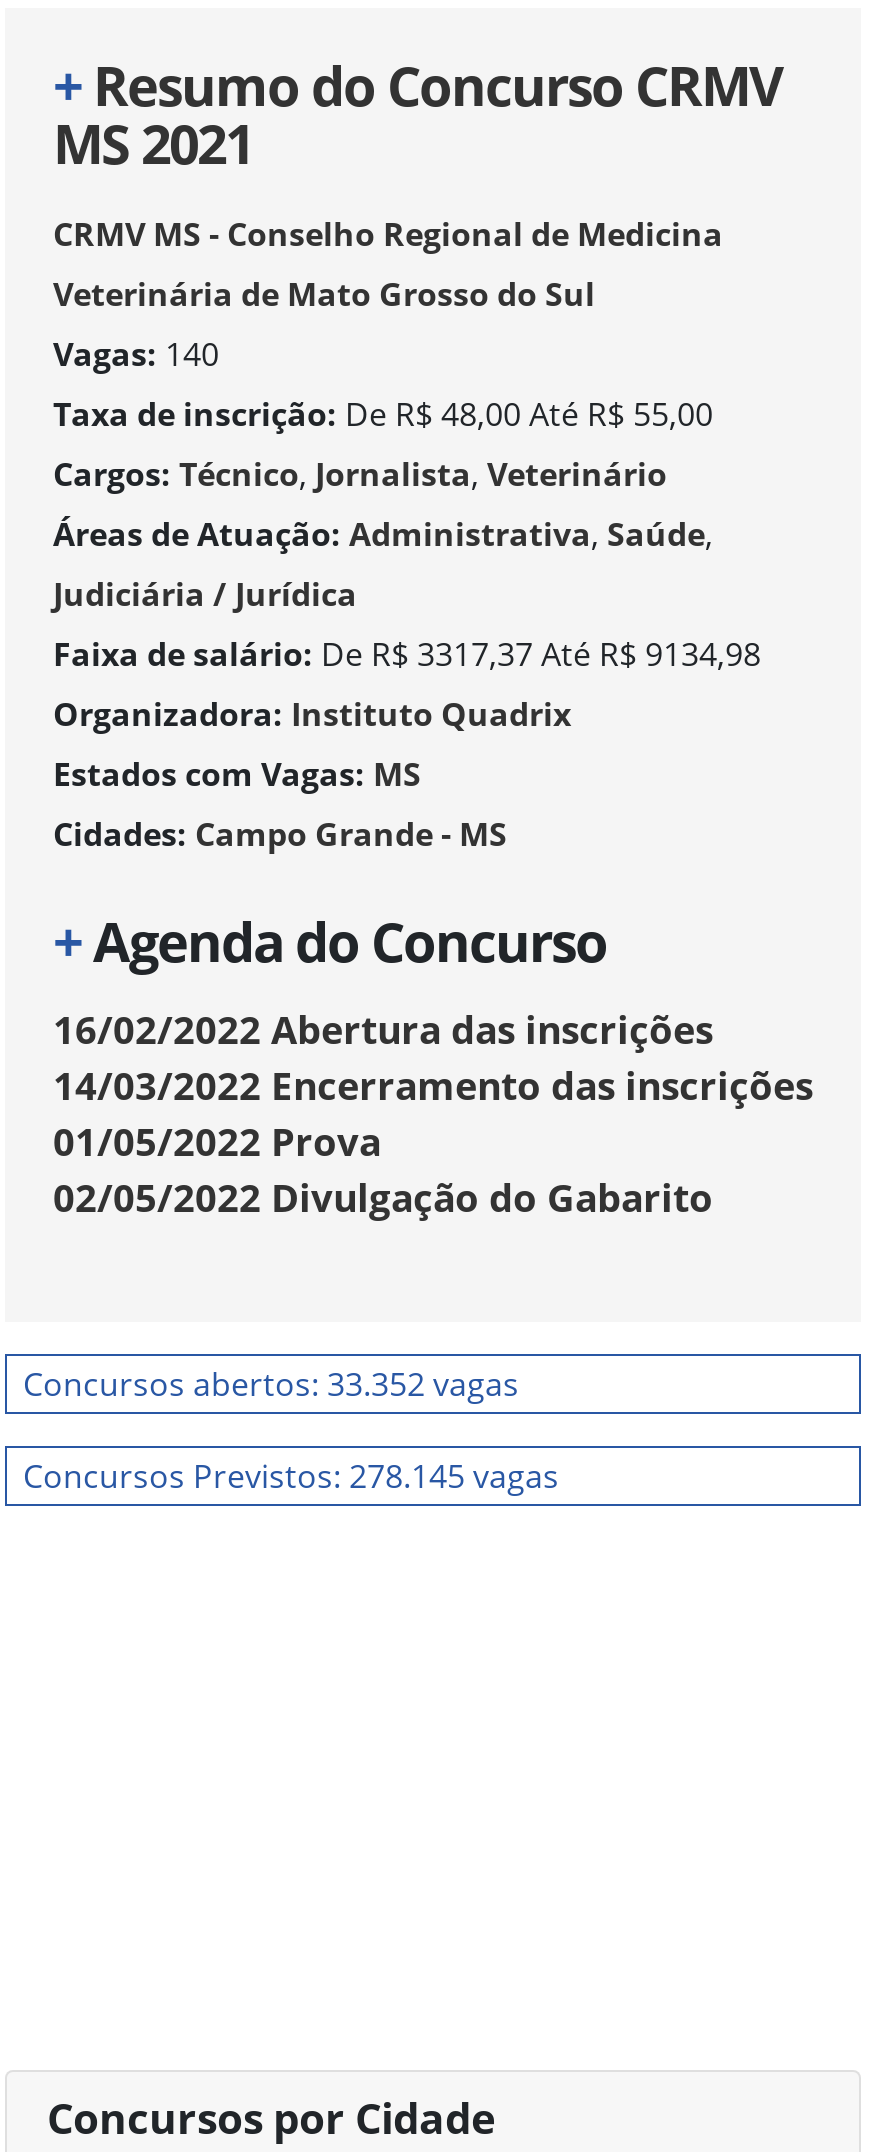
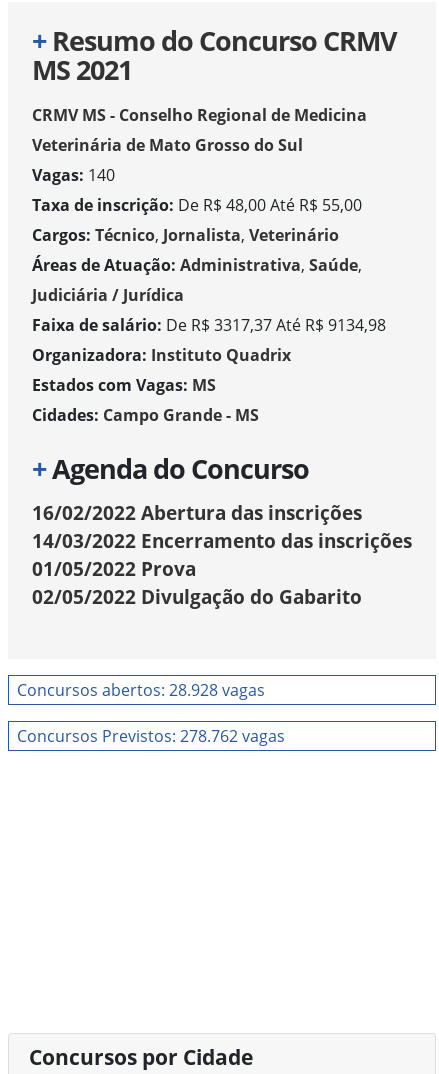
- Concursos abertos: 33.352 vagas
+ Concursos abertos: 28.928 vagas

- Concursos Previstos: 278.145 vagas
+ Concursos Previstos: 278.762 vagas
